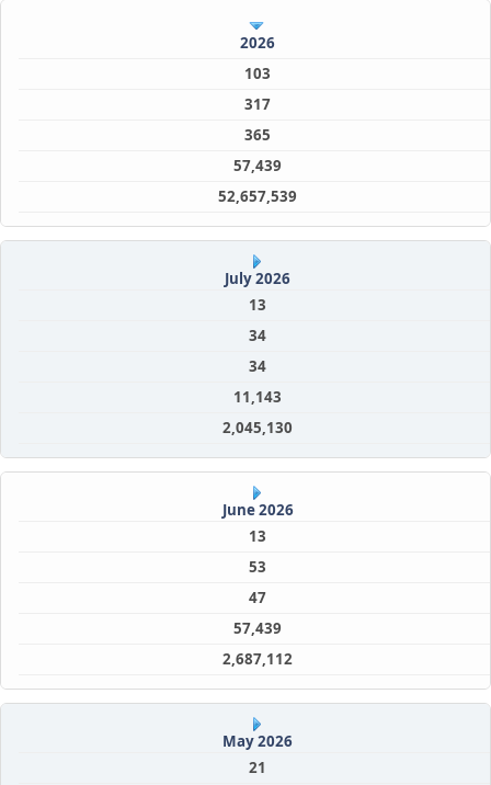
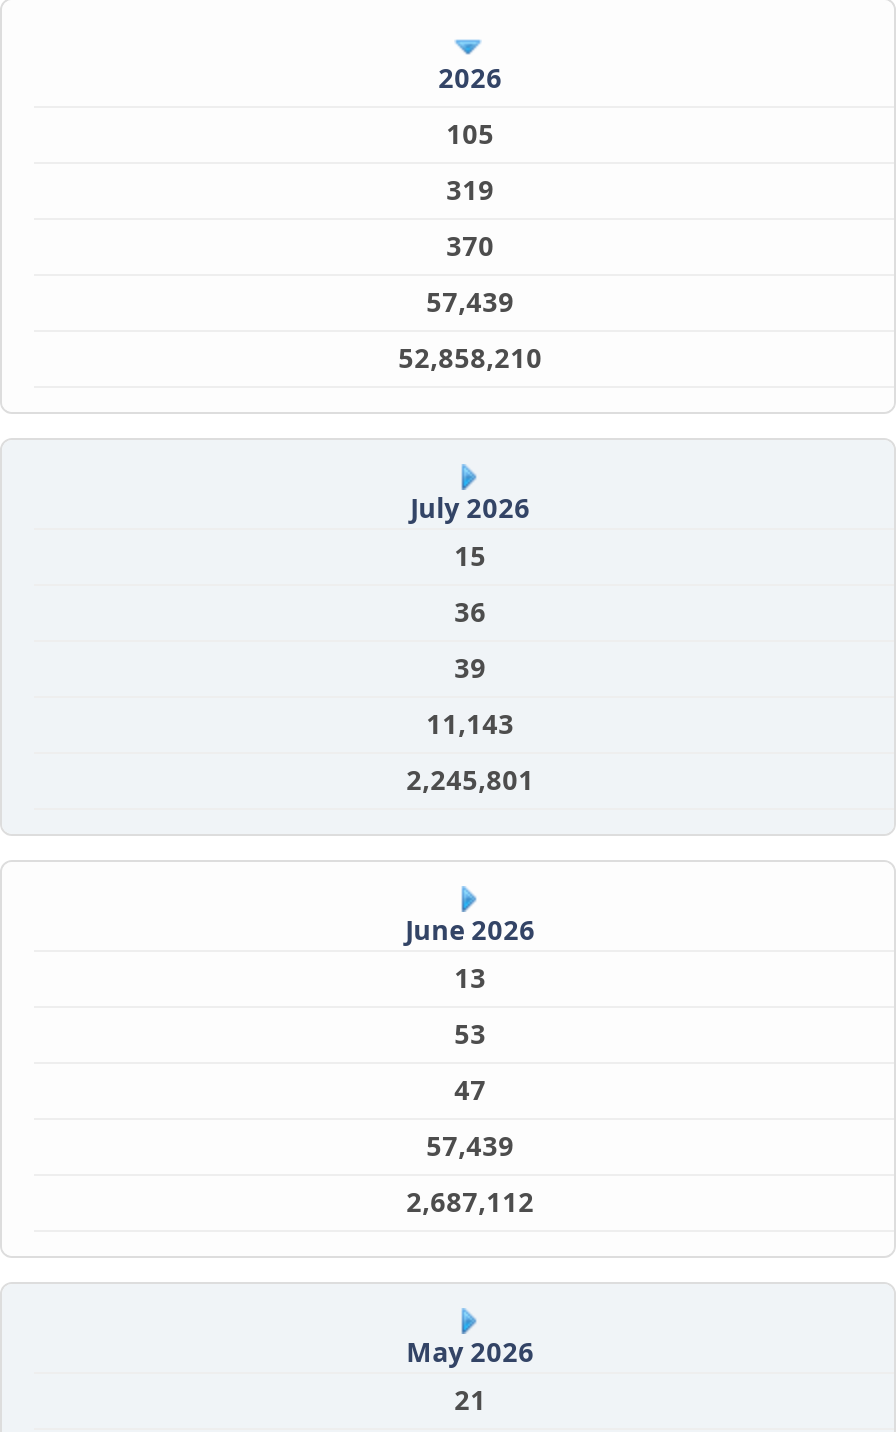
- 103
+ 105

- 317
+ 319

- 365
+ 370

- 52,657,539
+ 52,858,210

- 13
+ 15

- 34
+ 36

- 34
+ 39

- 2,045,130
+ 2,245,801
